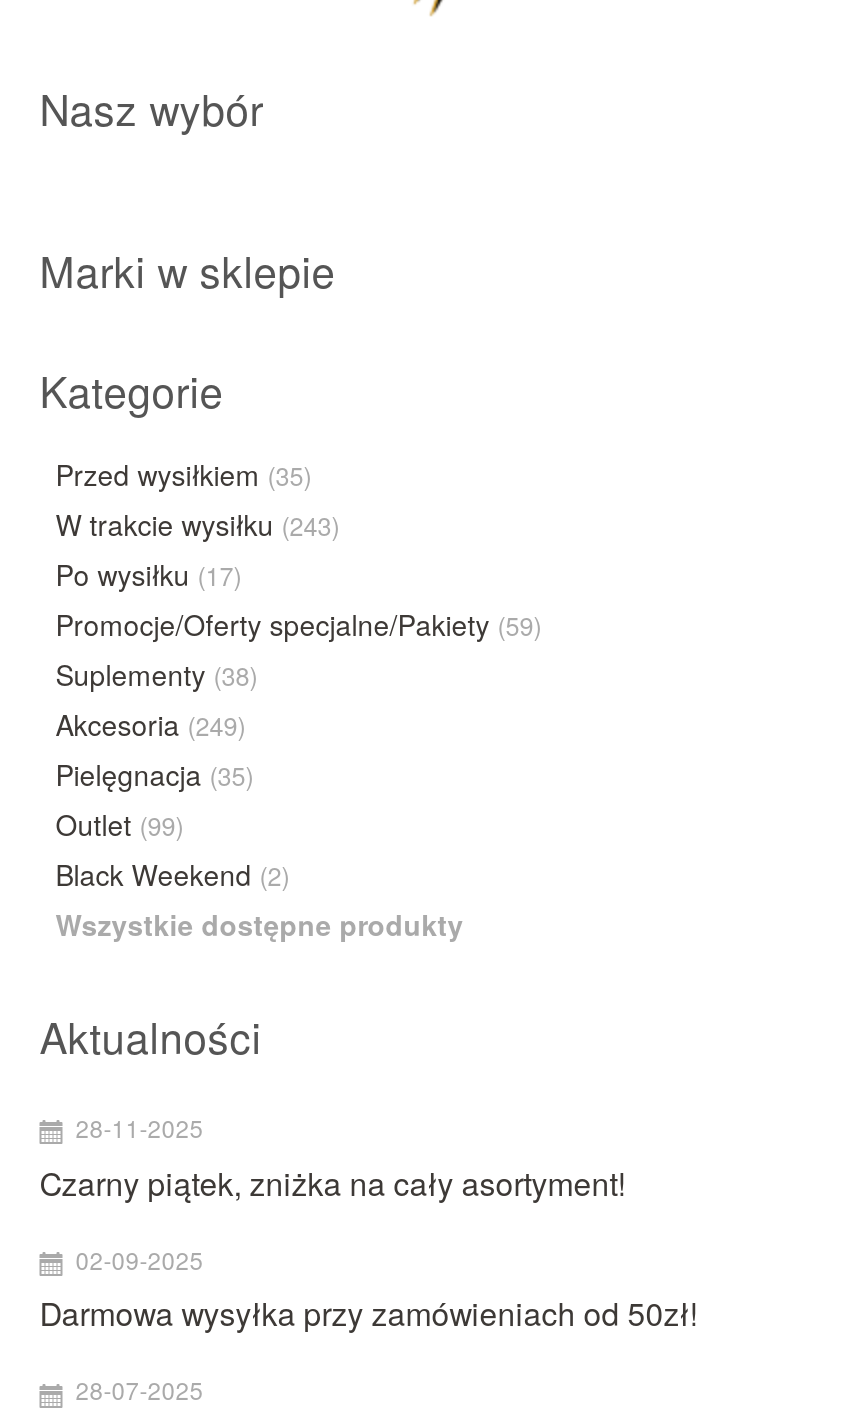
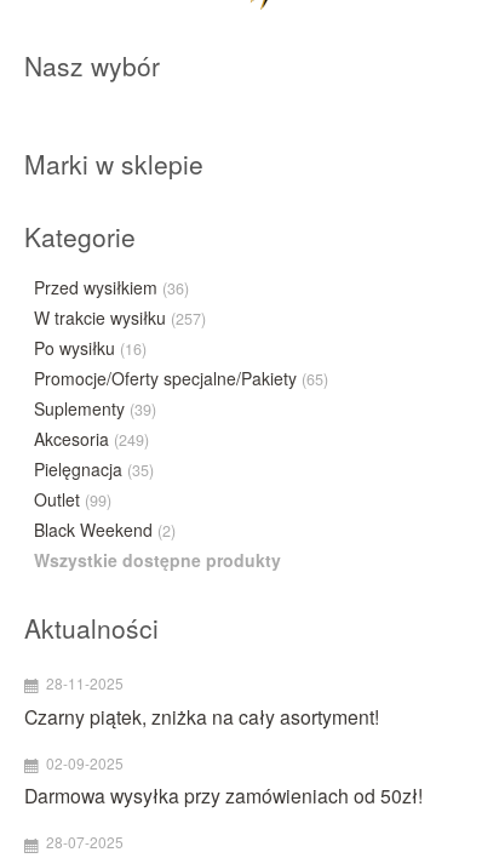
- Przed wysiłkiem (35)
+ Przed wysiłkiem (36)

- W trakcie wysiłku (243)
+ W trakcie wysiłku (257)

- Po wysiłku (17)
+ Po wysiłku (16)

- Promocje/Oferty specjalne/Pakiety (59)
+ Promocje/Oferty specjalne/Pakiety (65)

- Suplementy (38)
+ Suplementy (39)
